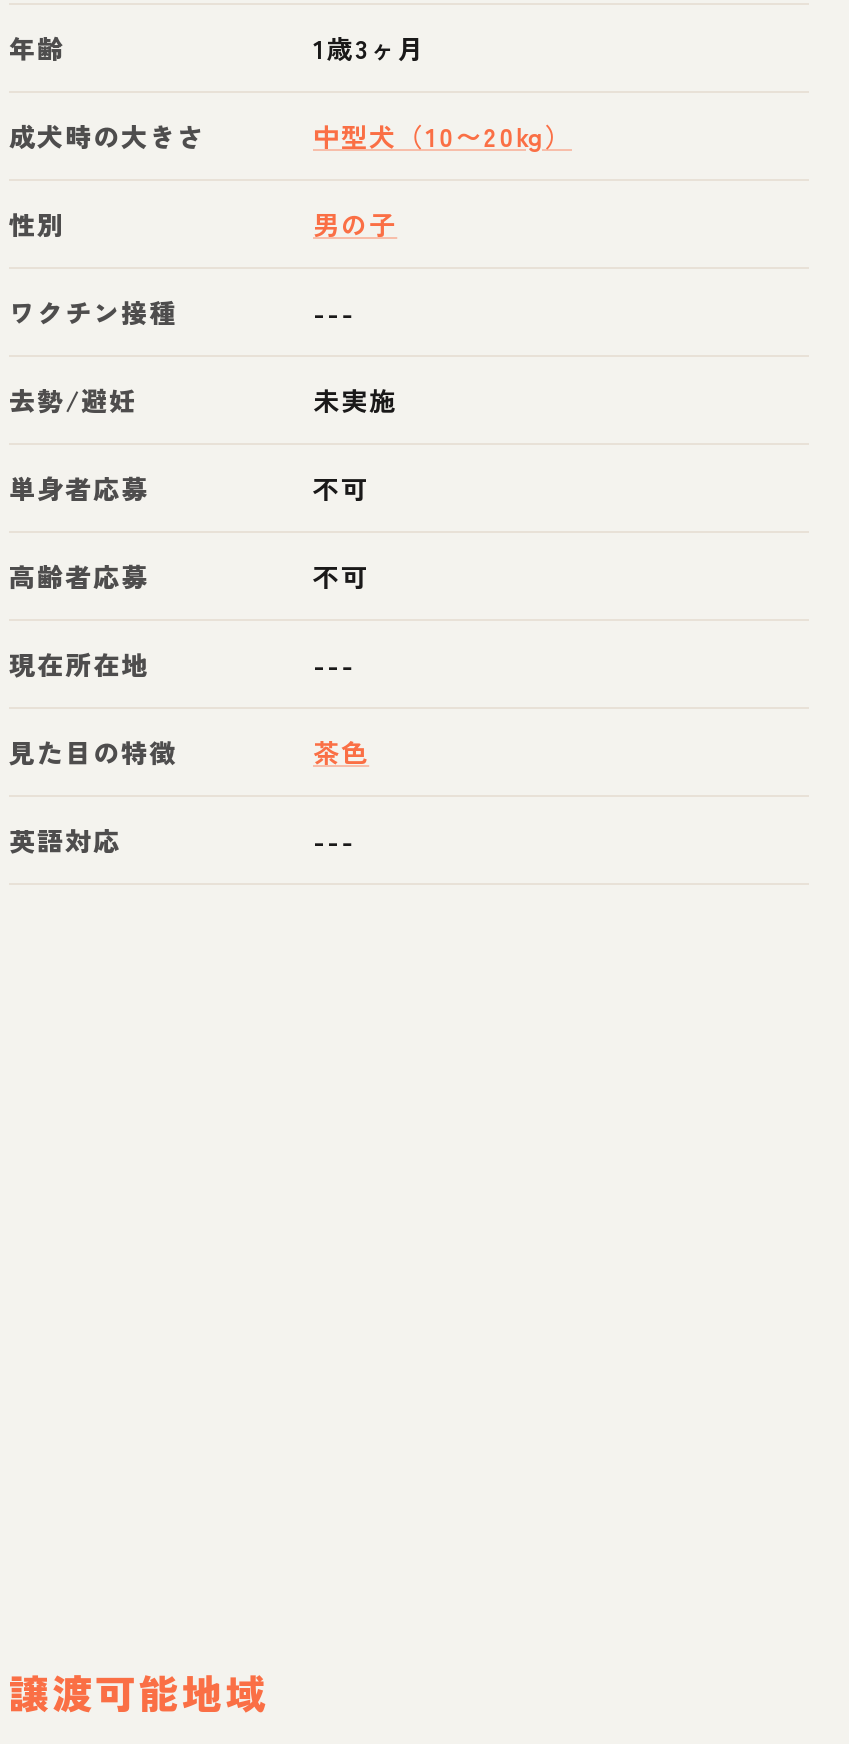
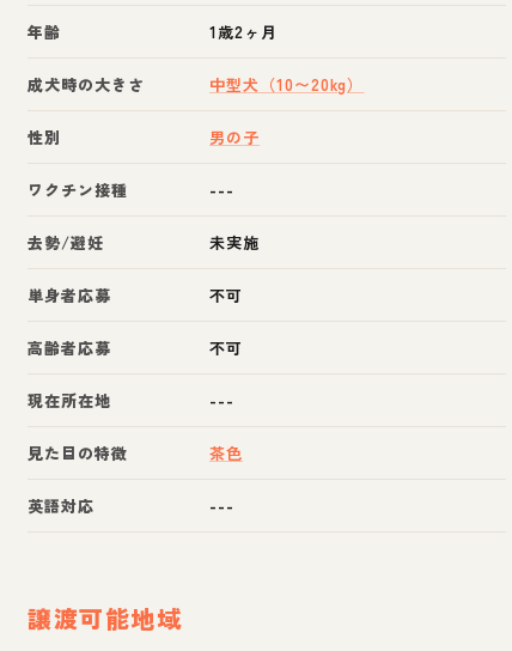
- 1歳3ヶ月
+ 1歳2ヶ月
